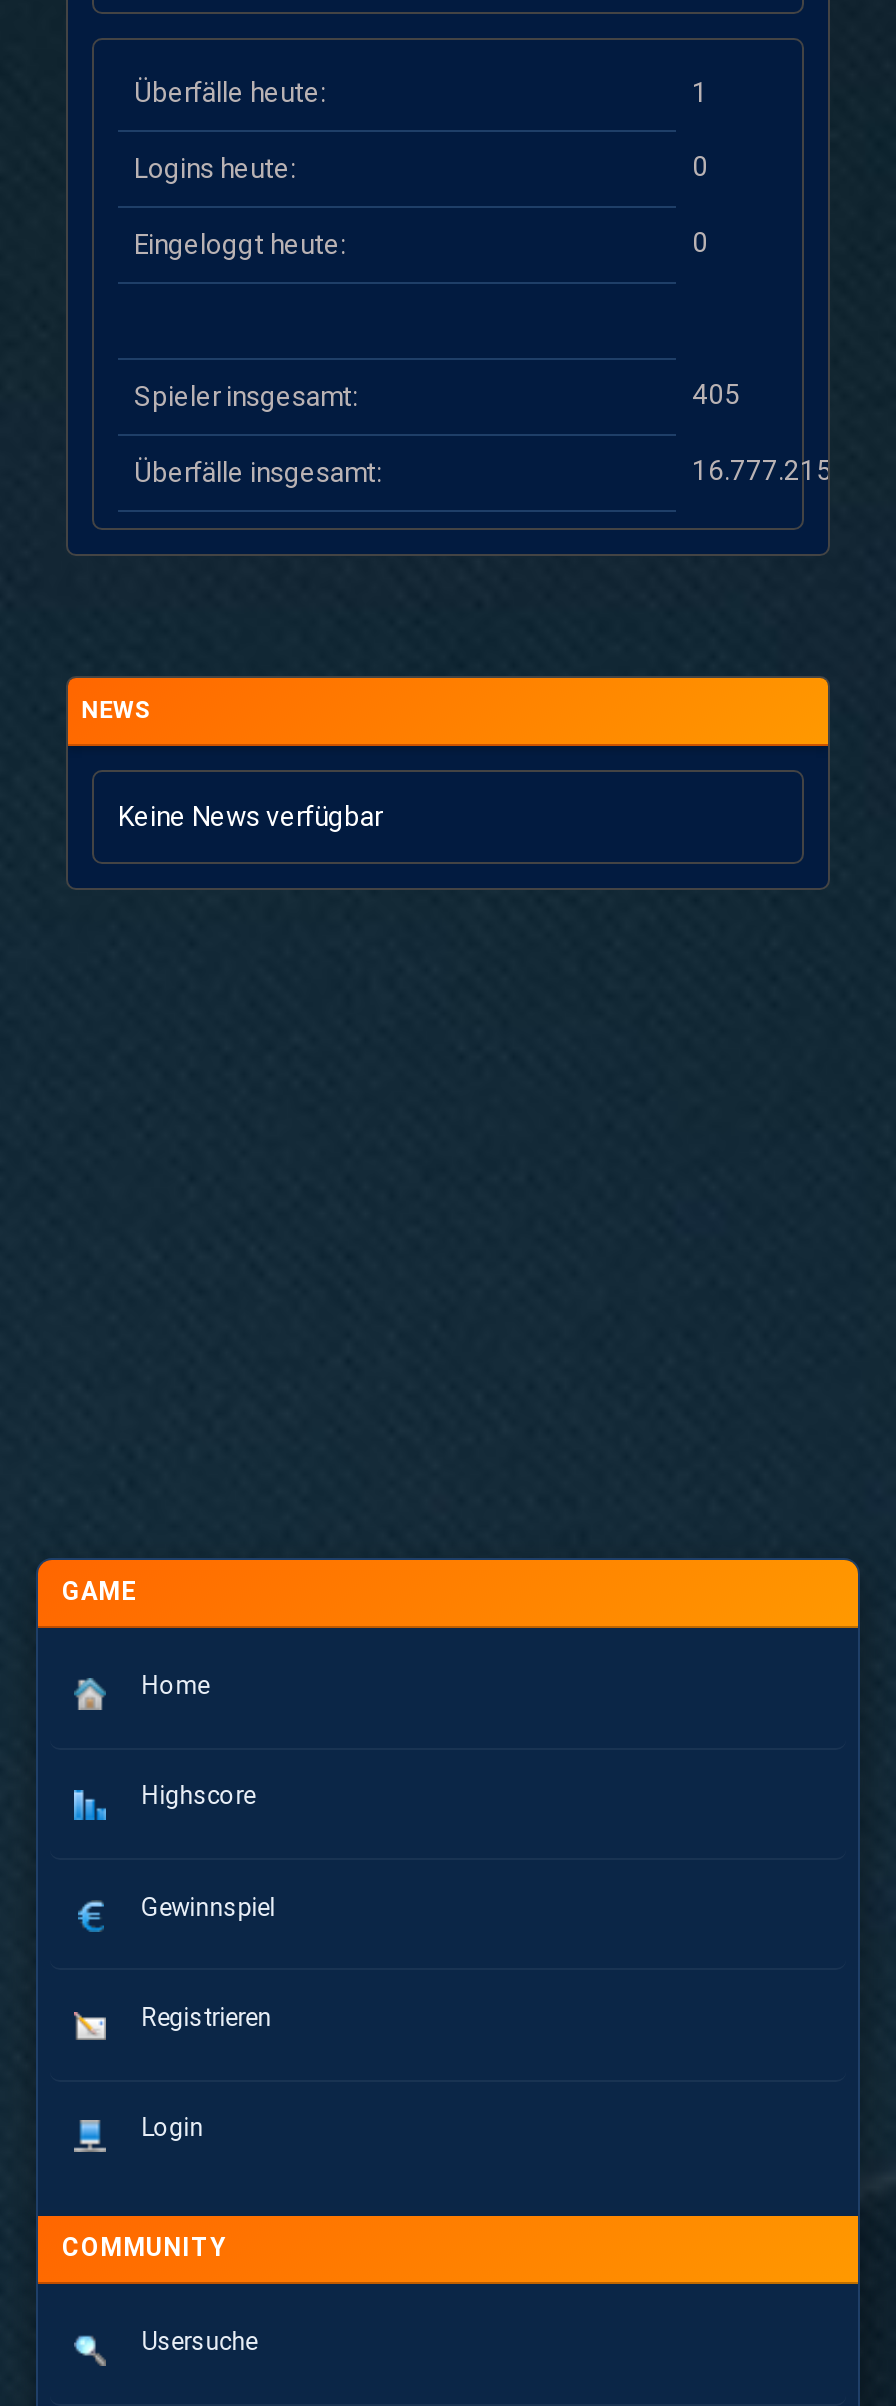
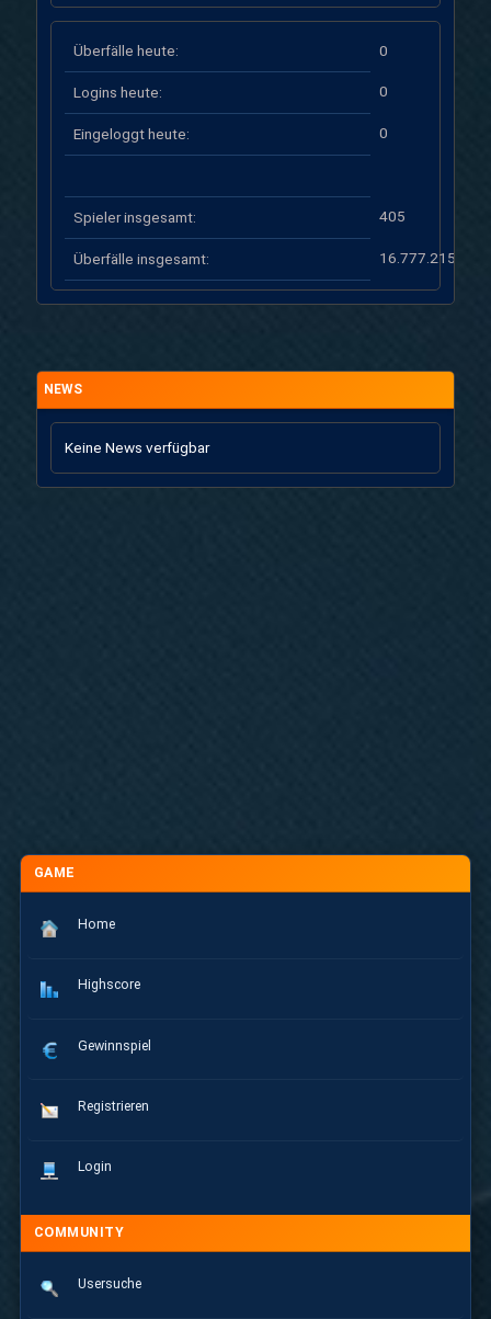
- 1
+ 0
